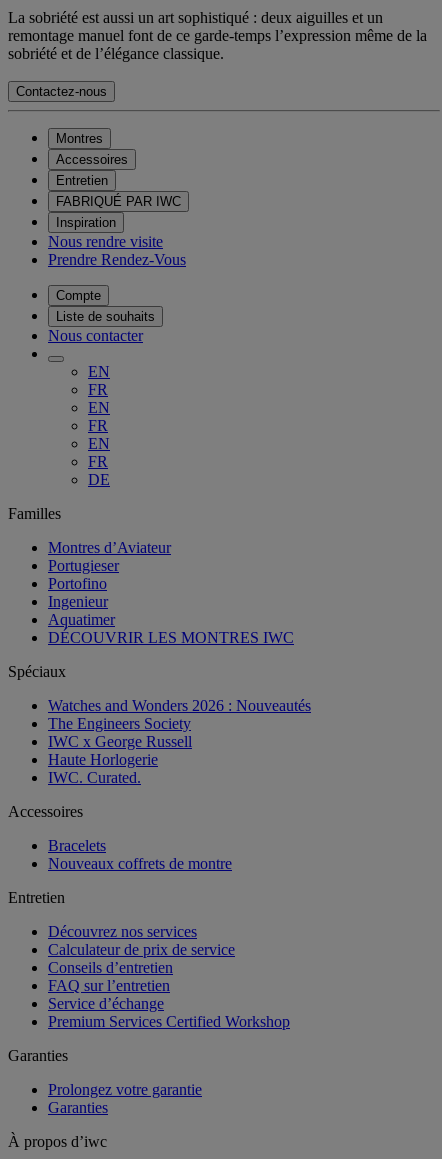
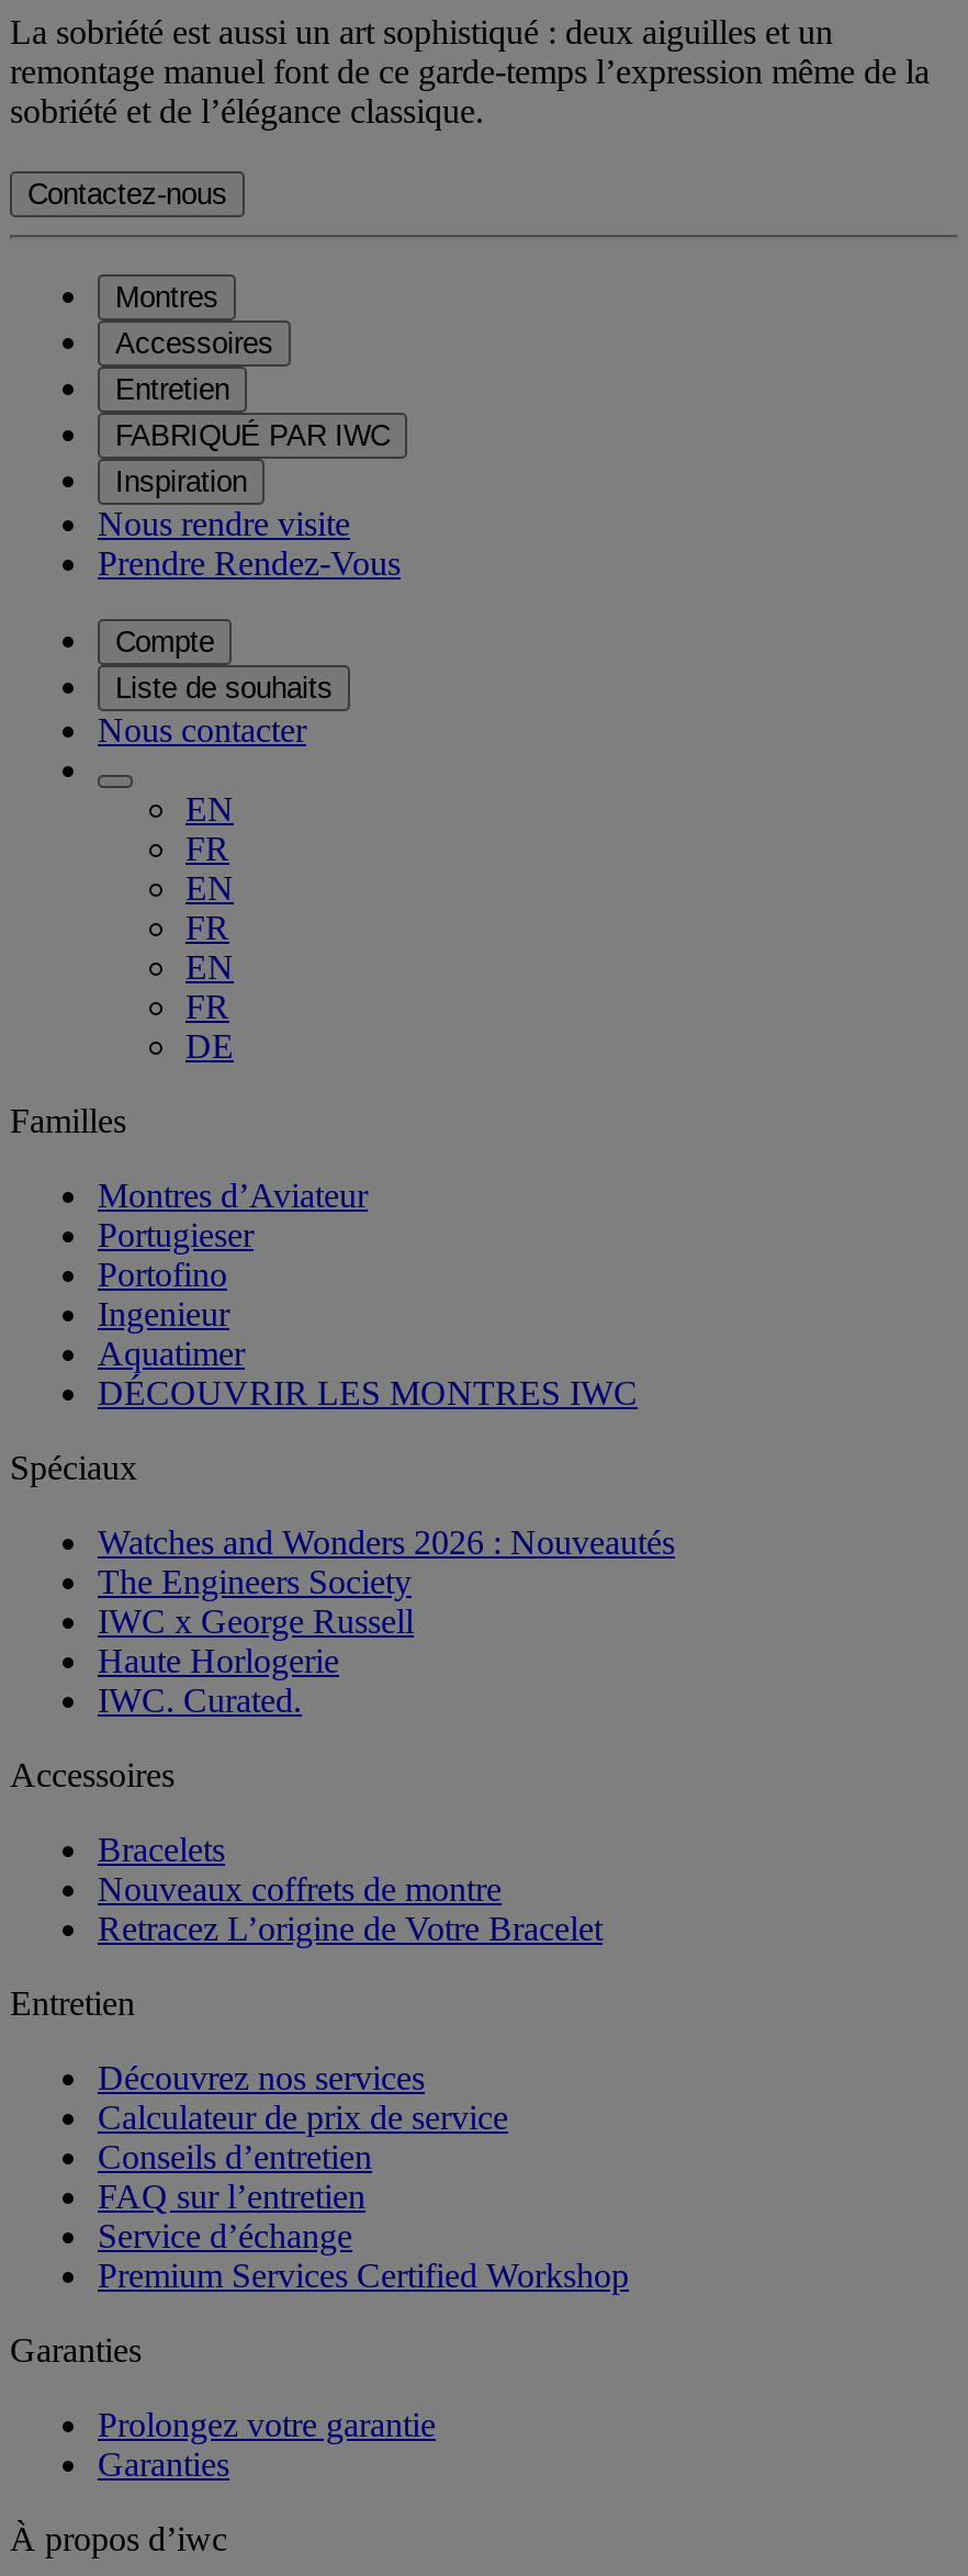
+ Retracez L’origine de Votre Bracelet
